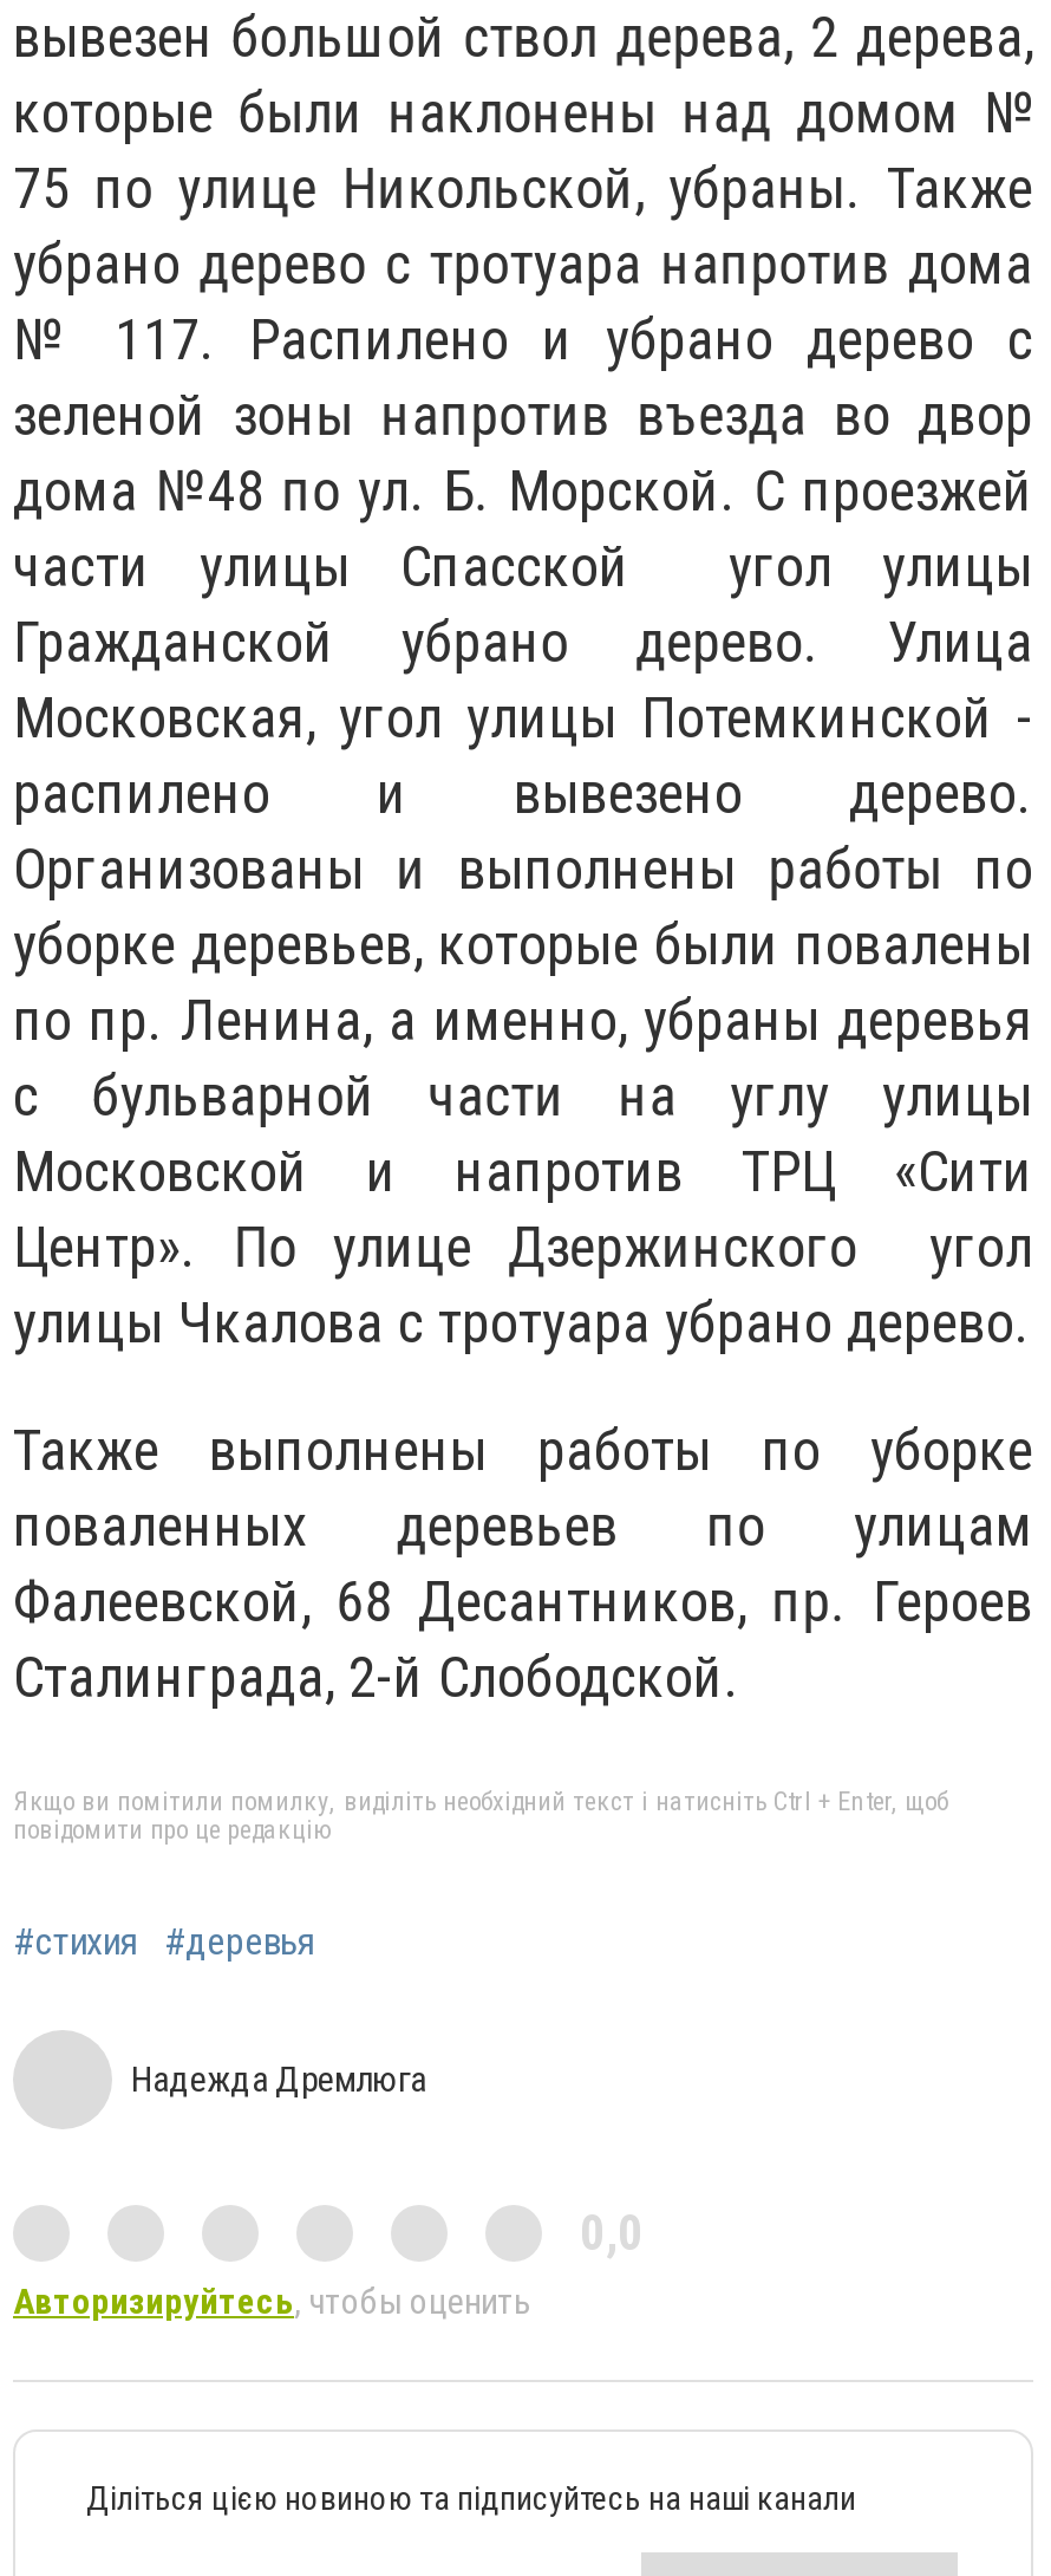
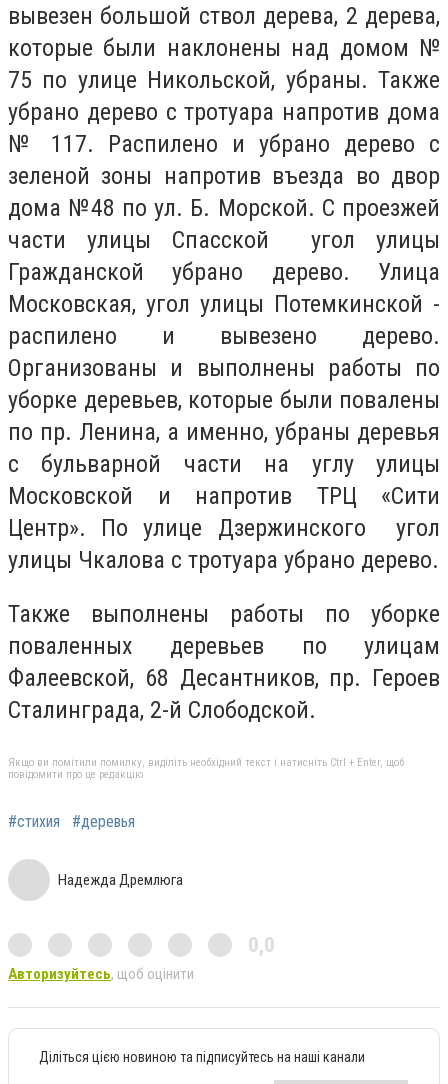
- Авторизируйтесь, чтобы оценить
+ Авторизуйтесь, щоб оцінити
